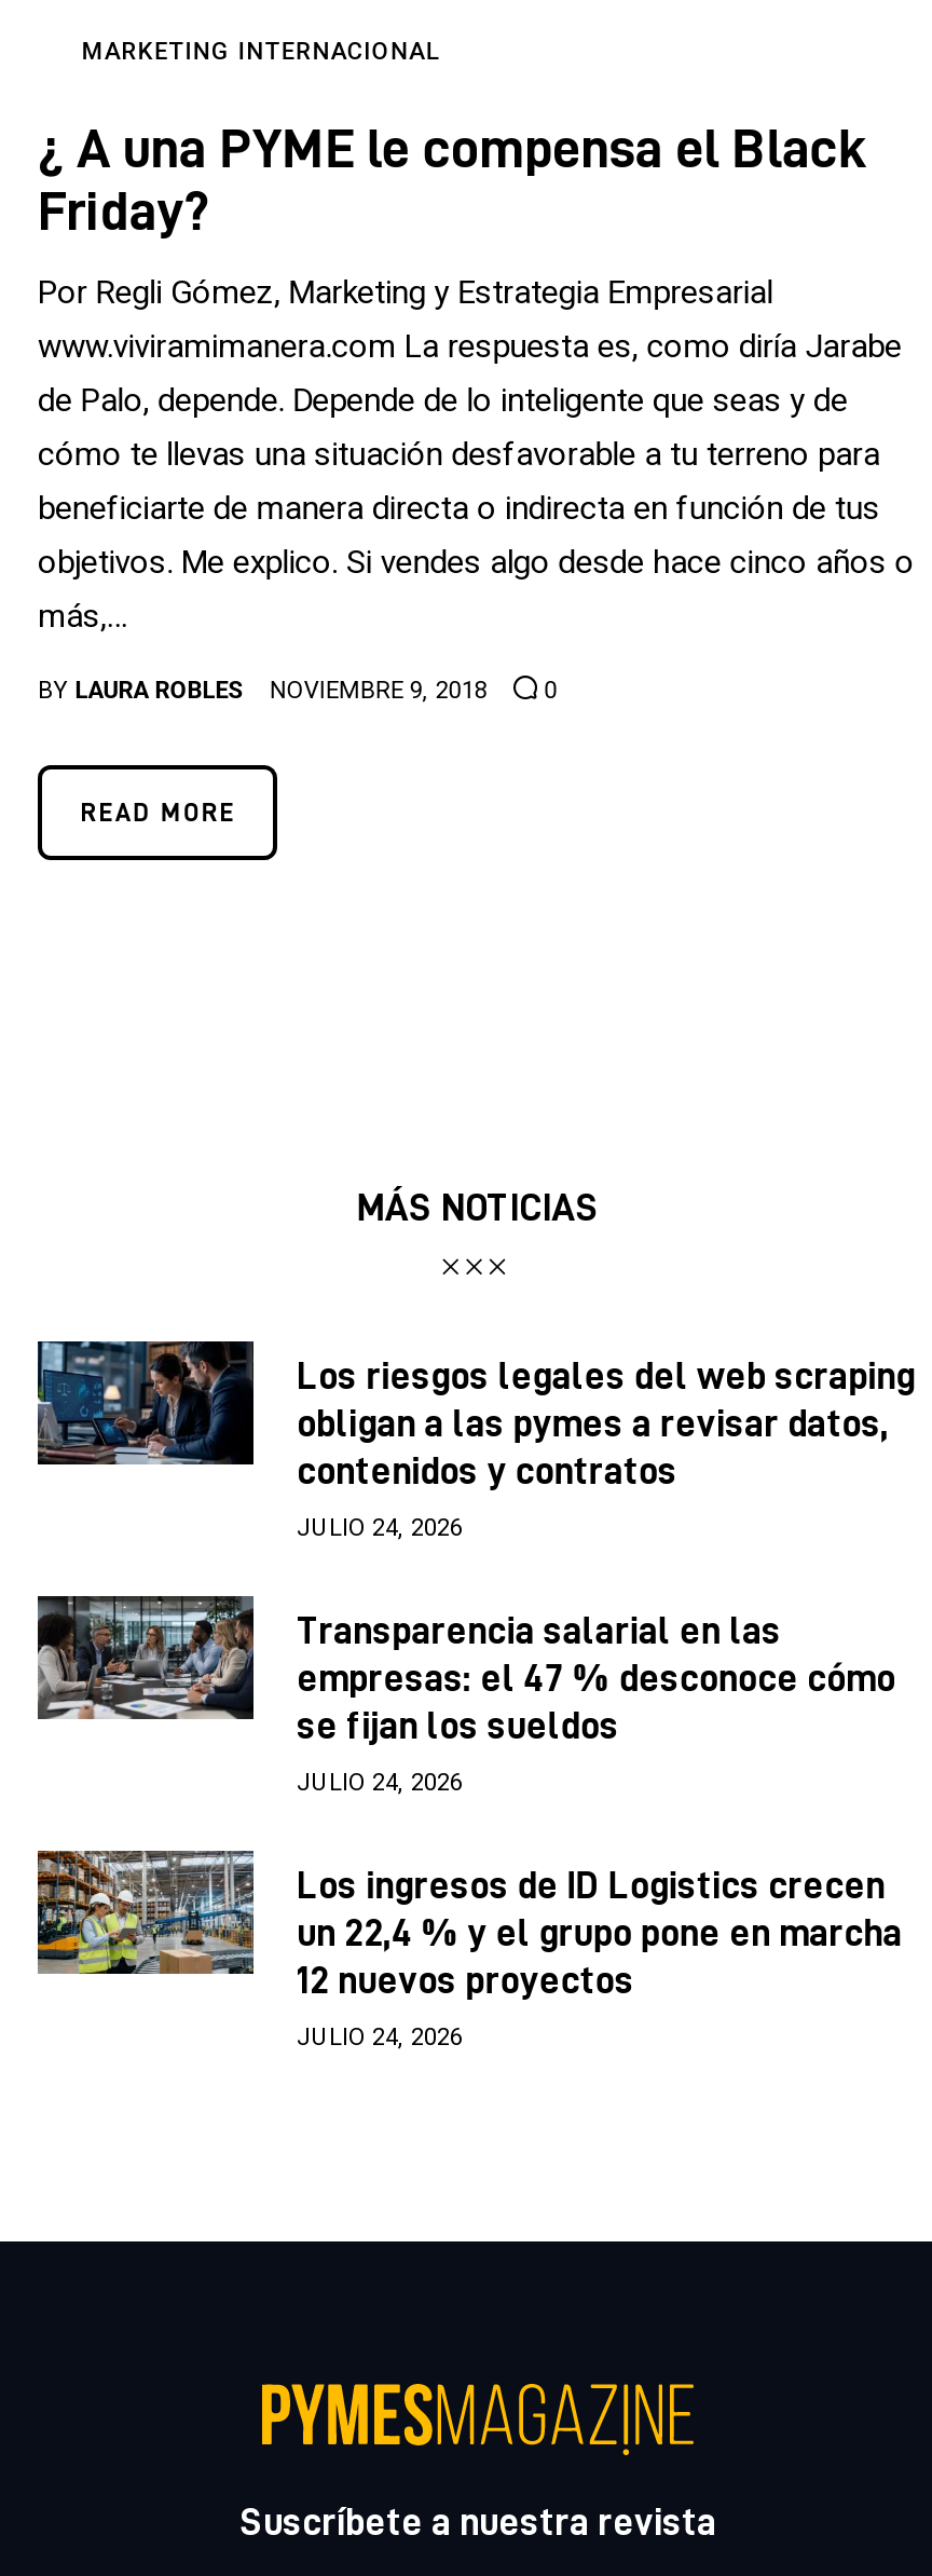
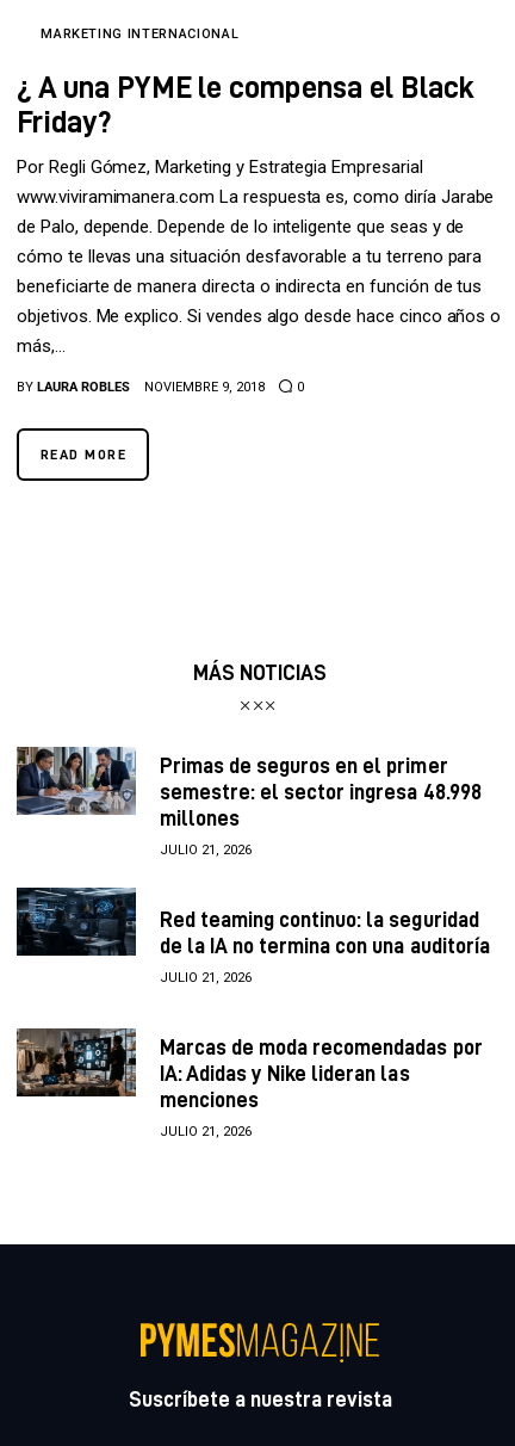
- [image]
- Los riesgos legales del web scraping
- obligan a las pymes a revisar datos,
- contenidos y contratos
+ [image]
+ Primas de seguros en el primer
+ semestre: el sector ingresa 48.998
+ millones

- JULIO 24, 2026
+ JULIO 21, 2026

- [image]
- Transparencia salarial en las
- empresas: el 47 % desconoce cómo
- se fijan los sueldos
+ [image]
+ Red teaming continuo: la seguridad
+ de la IA no termina con una auditoría

- JULIO 24, 2026
+ JULIO 21, 2026

- [image]
- Los ingresos de ID Logistics crecen
- un 22,4 % y el grupo pone en marcha
- 12 nuevos proyectos
+ [image]
+ Marcas de moda recomendadas por
+ IA: Adidas y Nike lideran las
+ menciones

- JULIO 24, 2026
+ JULIO 21, 2026
